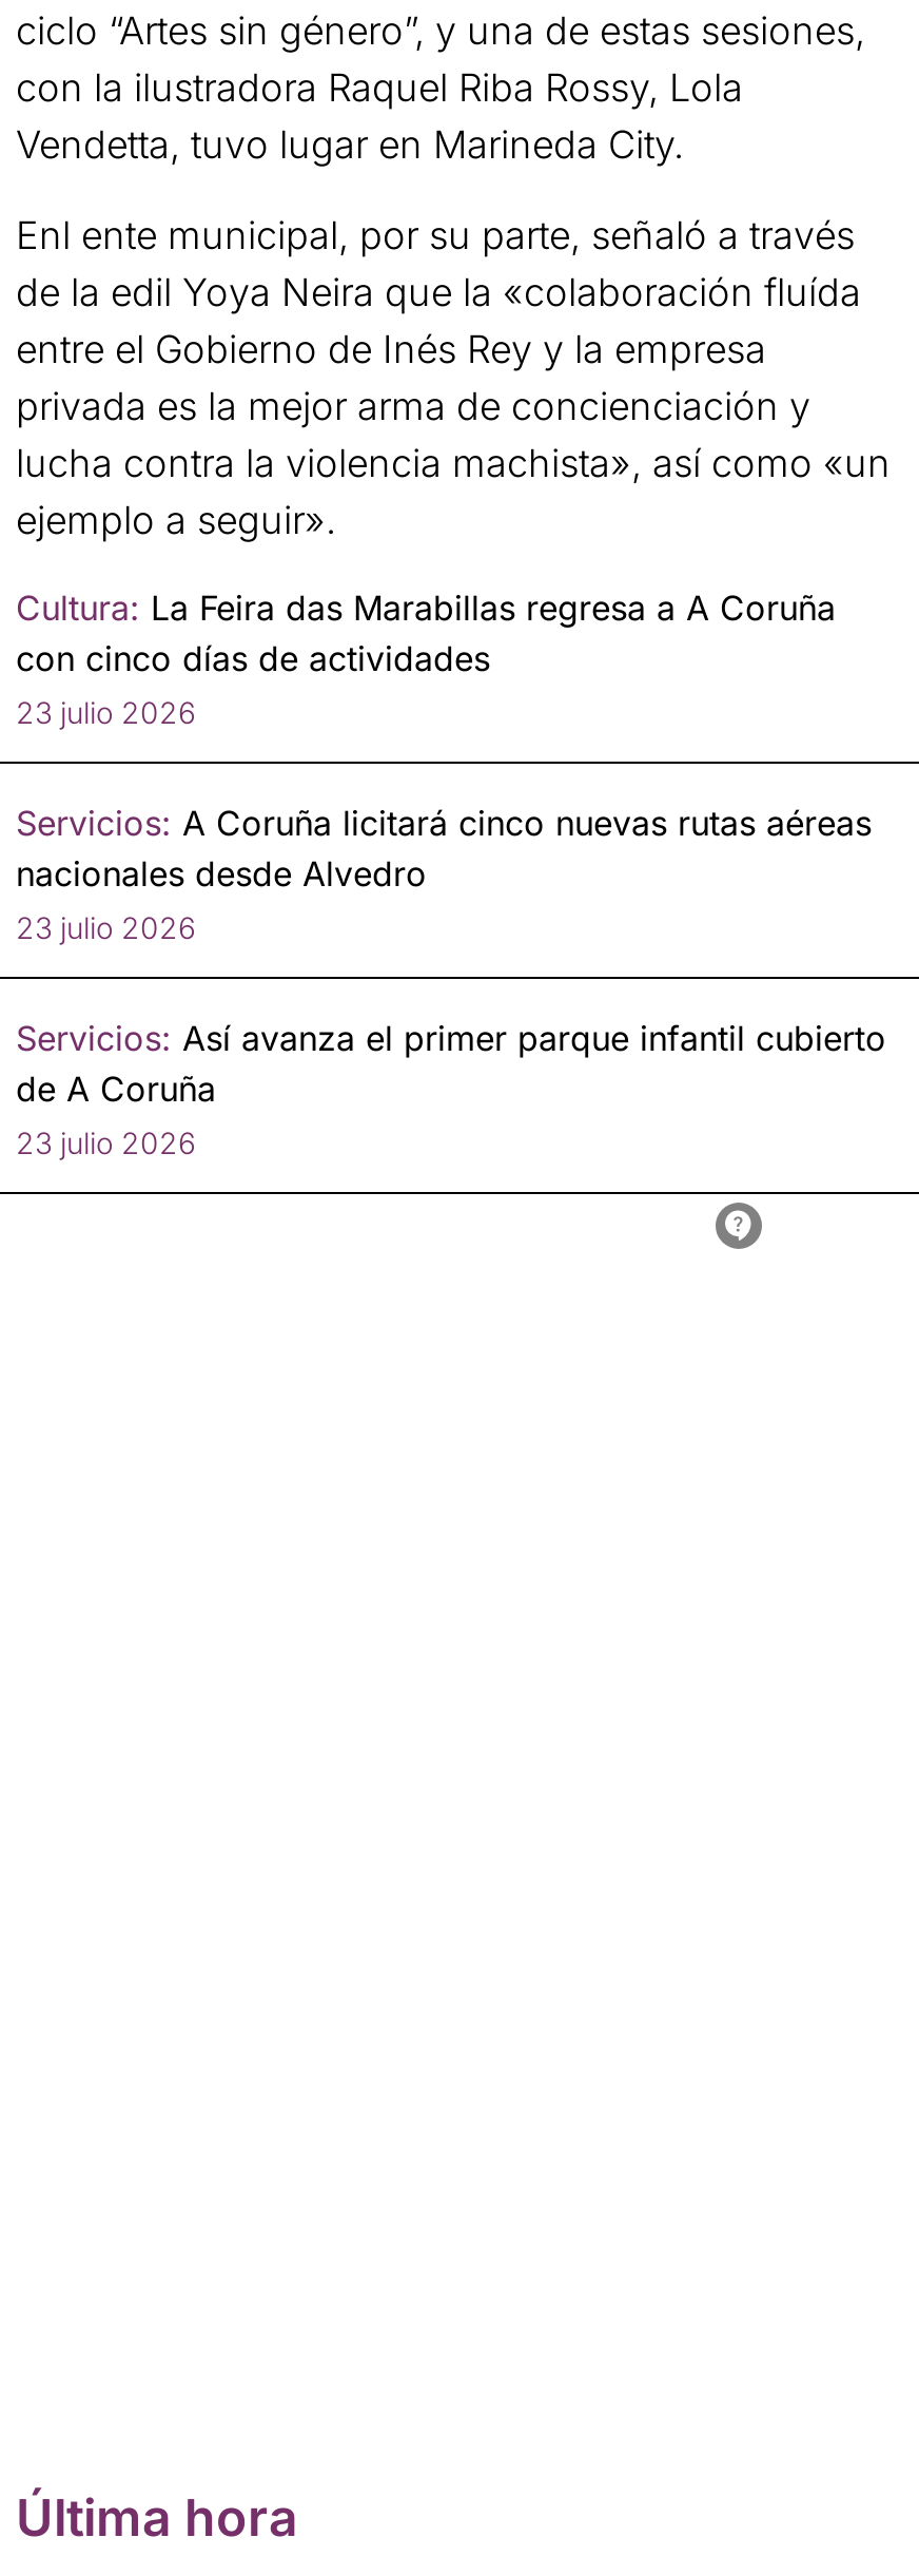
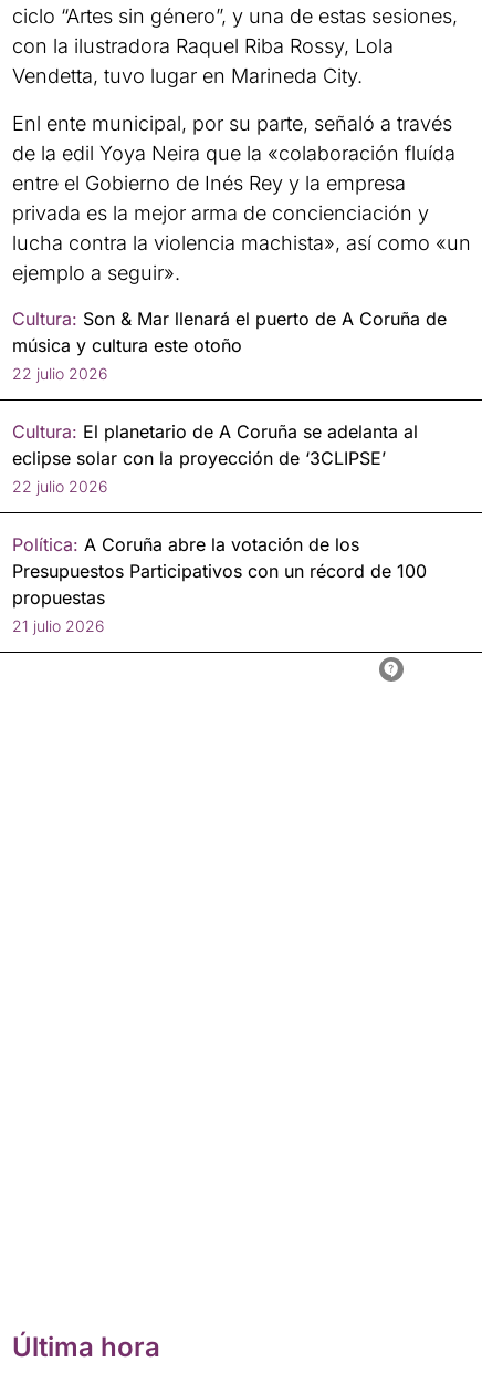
- Cultura: La Feira das Marabillas regresa a A Coruña
- con cinco días de actividades
- 23 julio 2026
+ Cultura: Son & Mar llenará el puerto de A Coruña de
+ música y cultura este otoño
+ 22 julio 2026

- Servicios: A Coruña licitará cinco nuevas rutas aéreas
- nacionales desde Alvedro
- 23 julio 2026
+ Cultura: El planetario de A Coruña se adelanta al
+ eclipse solar con la proyección de ‘3CLIPSE’
+ 22 julio 2026

- Servicios: Así avanza el primer parque infantil cubierto
- de A Coruña
- 23 julio 2026
+ Política: A Coruña abre la votación de los
+ Presupuestos Participativos con un récord de 100
+ propuestas
+ 21 julio 2026
